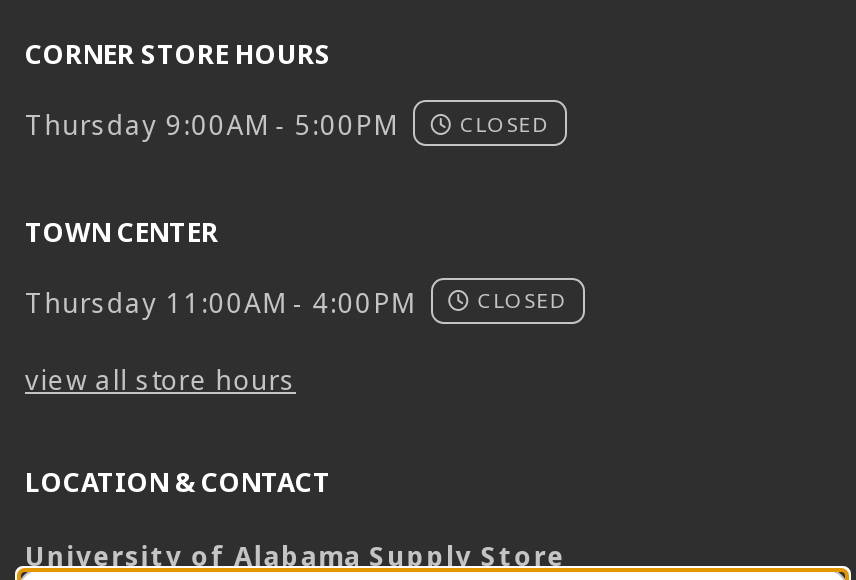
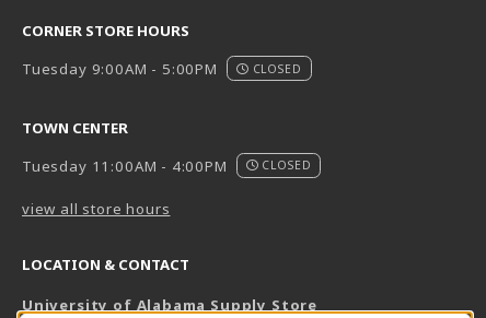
- Thursday 9:00AM - 5:00PM
+ Tuesday 9:00AM - 5:00PM

- Thursday 11:00AM - 4:00PM
+ Tuesday 11:00AM - 4:00PM
